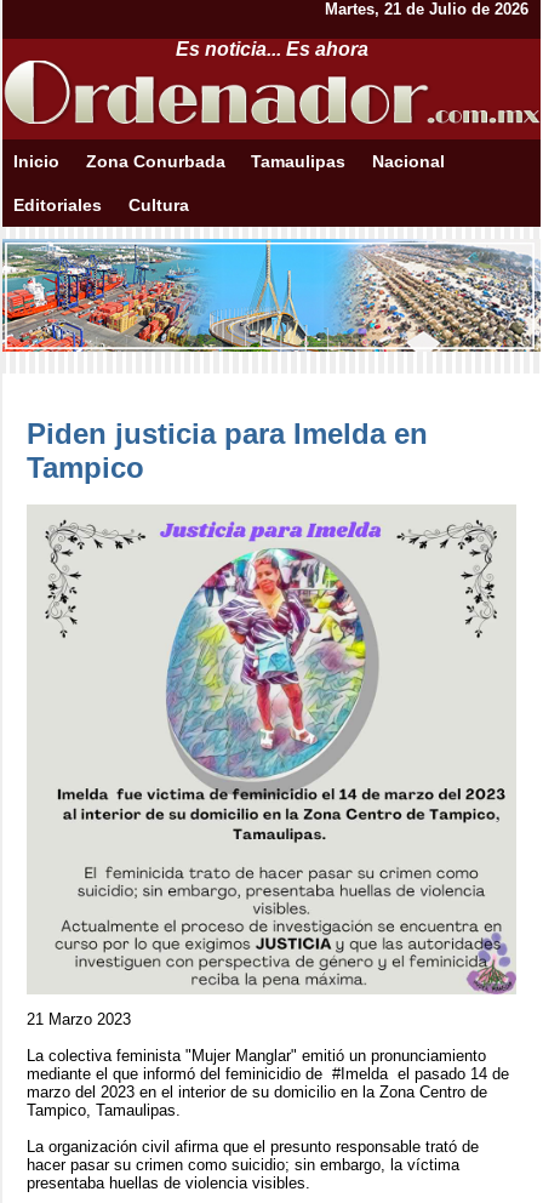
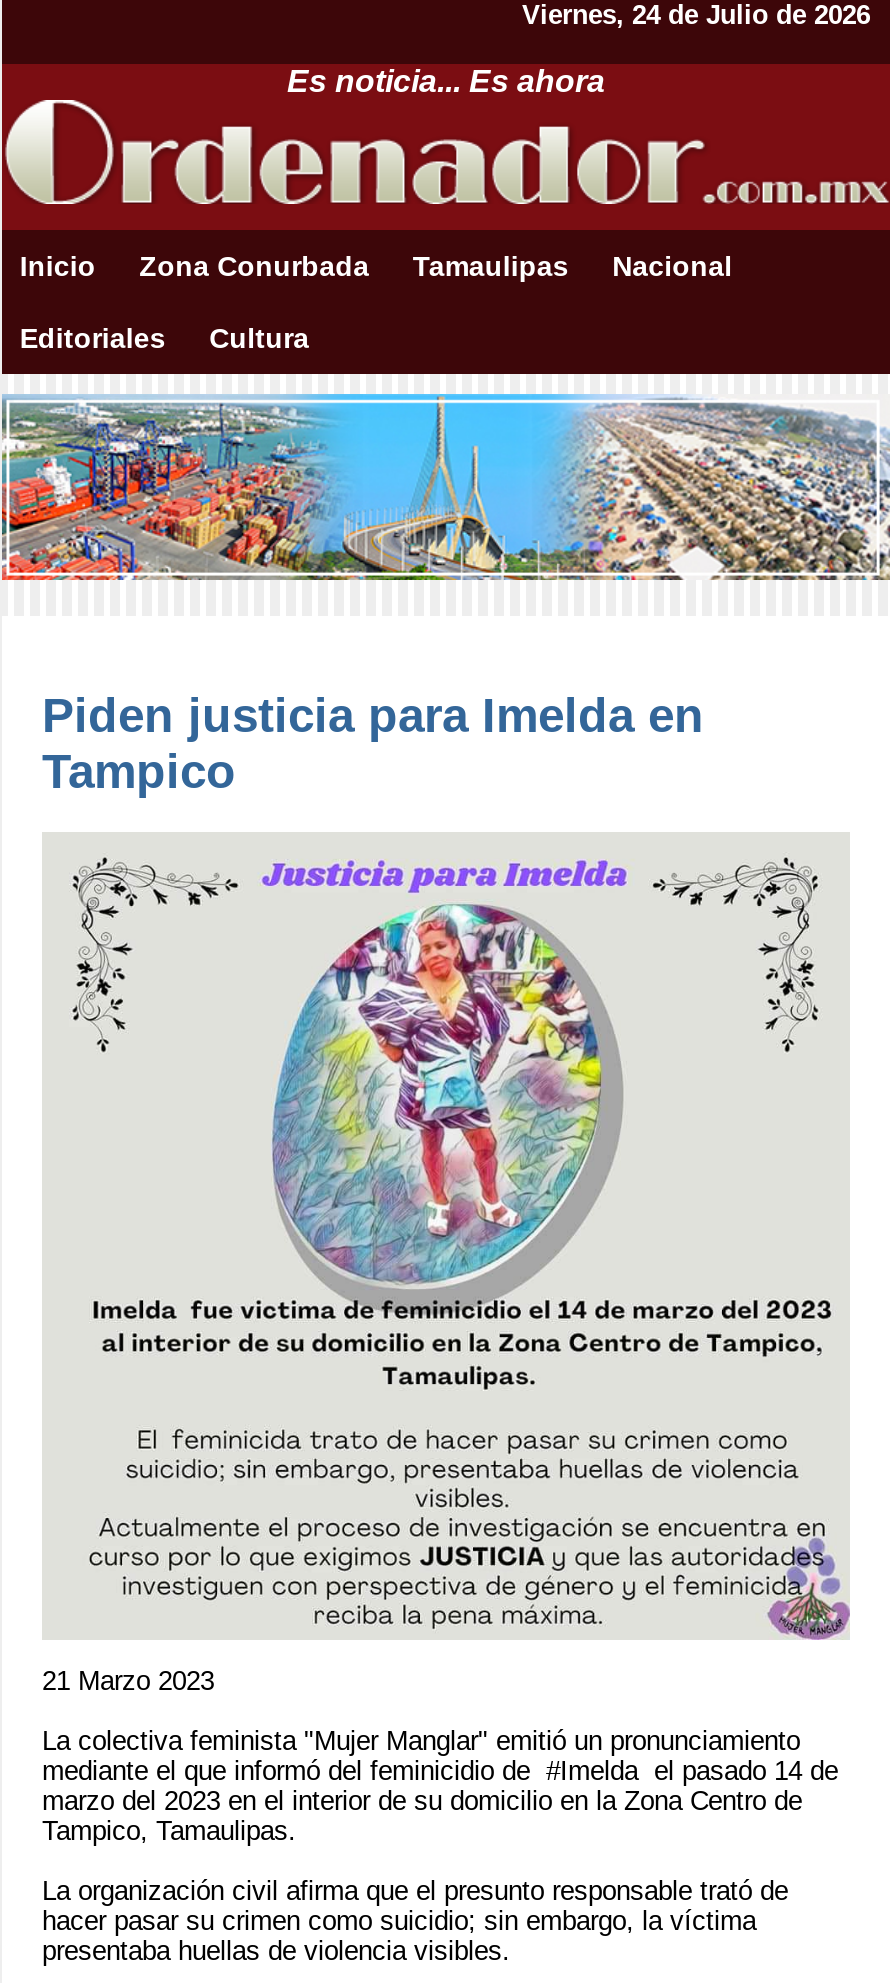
- Martes, 21 de Julio de 2026
+ Viernes, 24 de Julio de 2026
